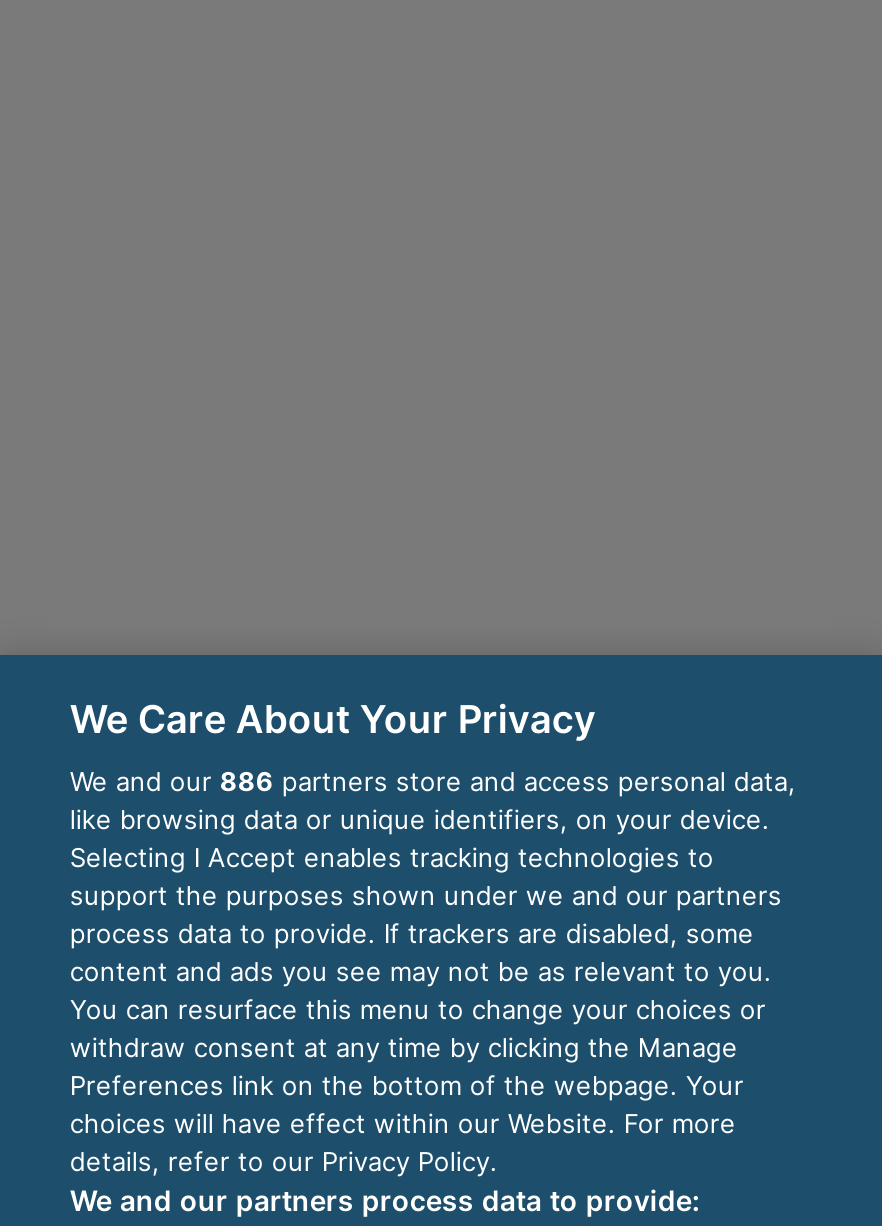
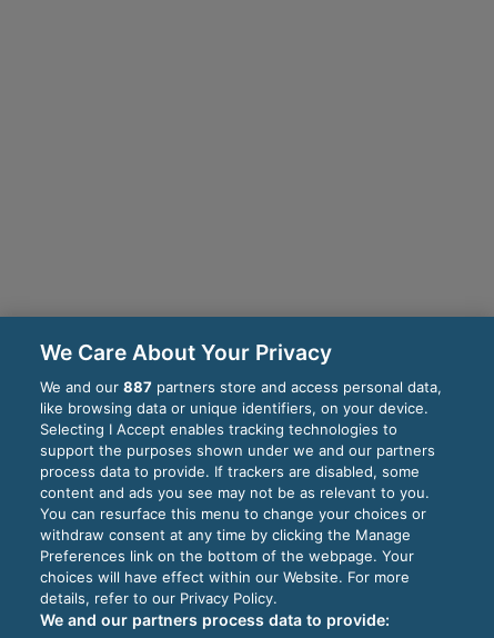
- We and our 886 partners store and access personal data,
+ We and our 887 partners store and access personal data,
